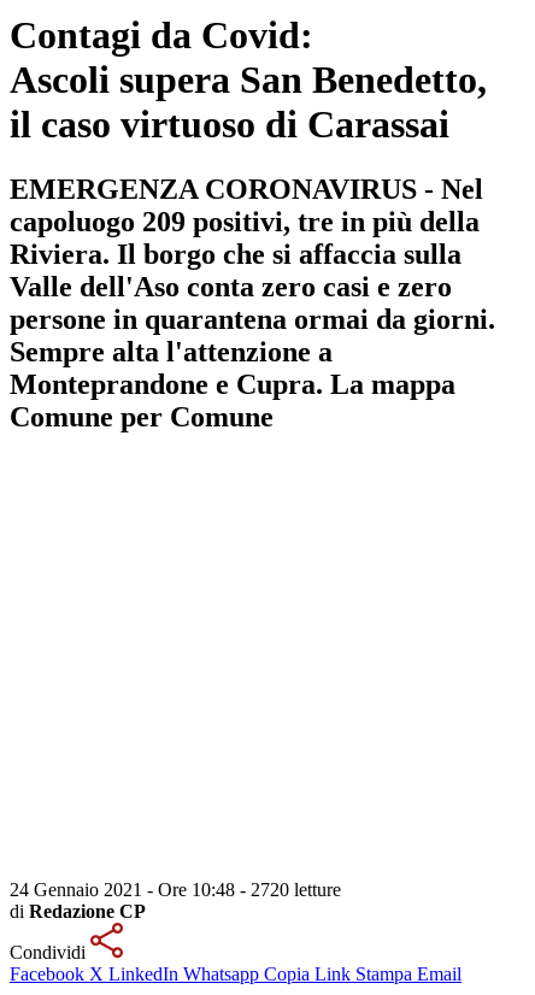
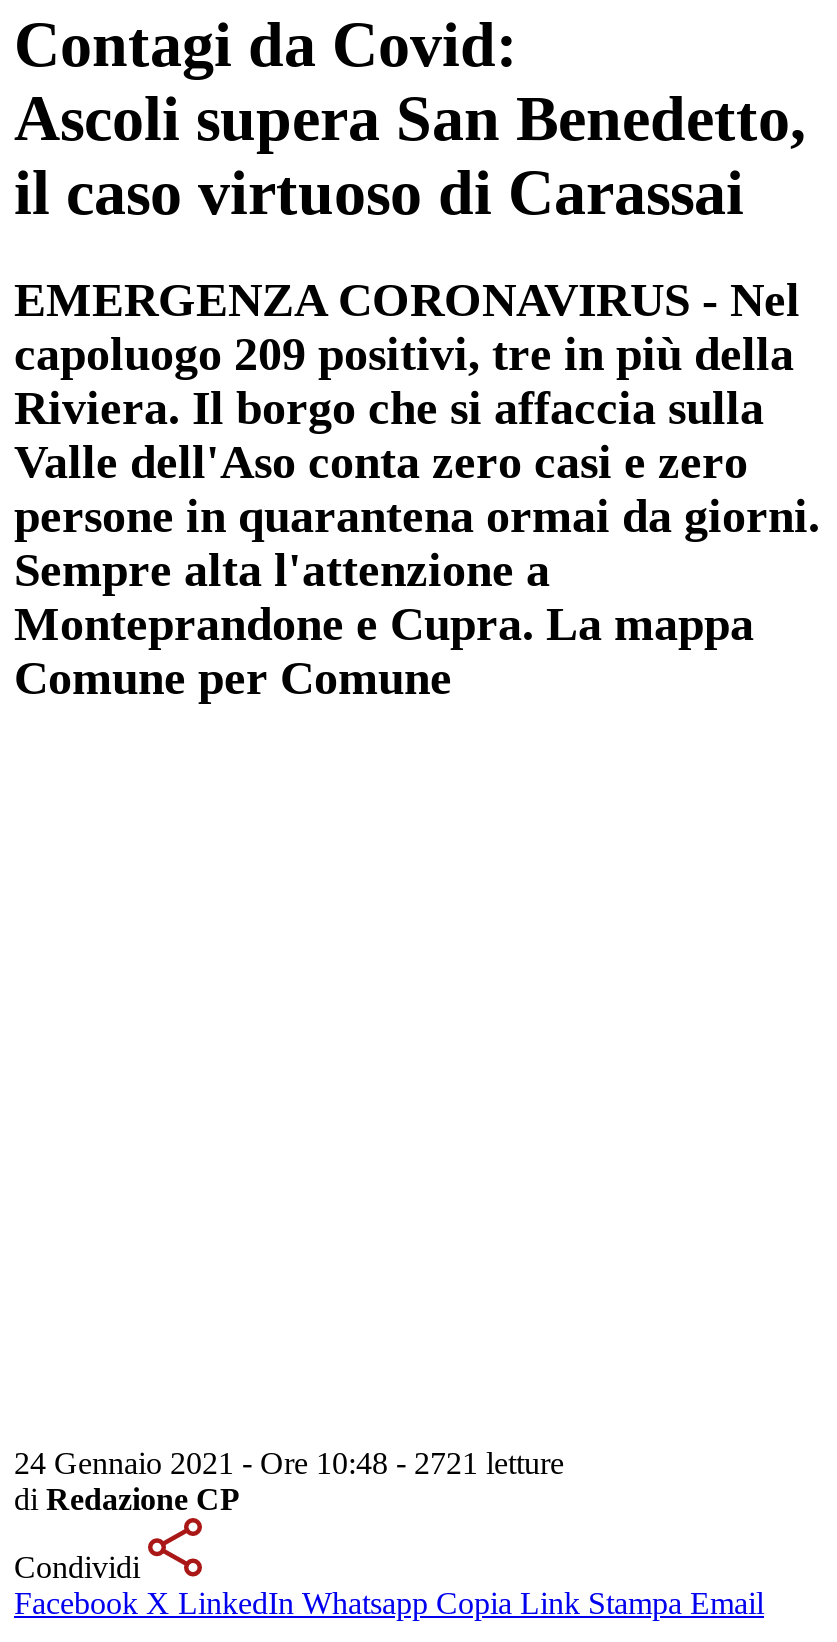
- 24 Gennaio 2021 - Ore 10:48 - 2720 letture
+ 24 Gennaio 2021 - Ore 10:48 - 2721 letture
